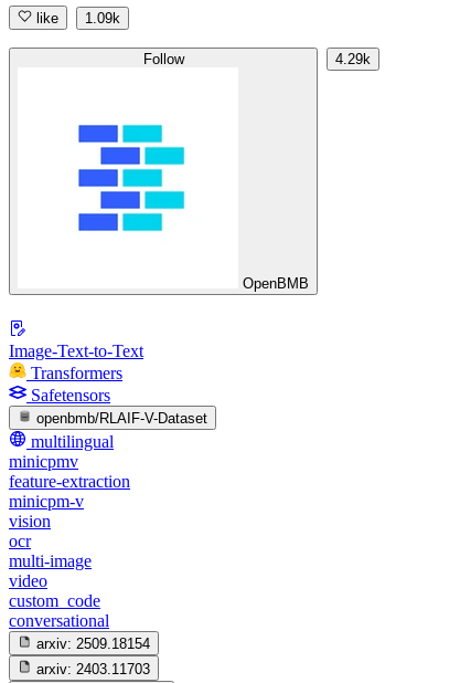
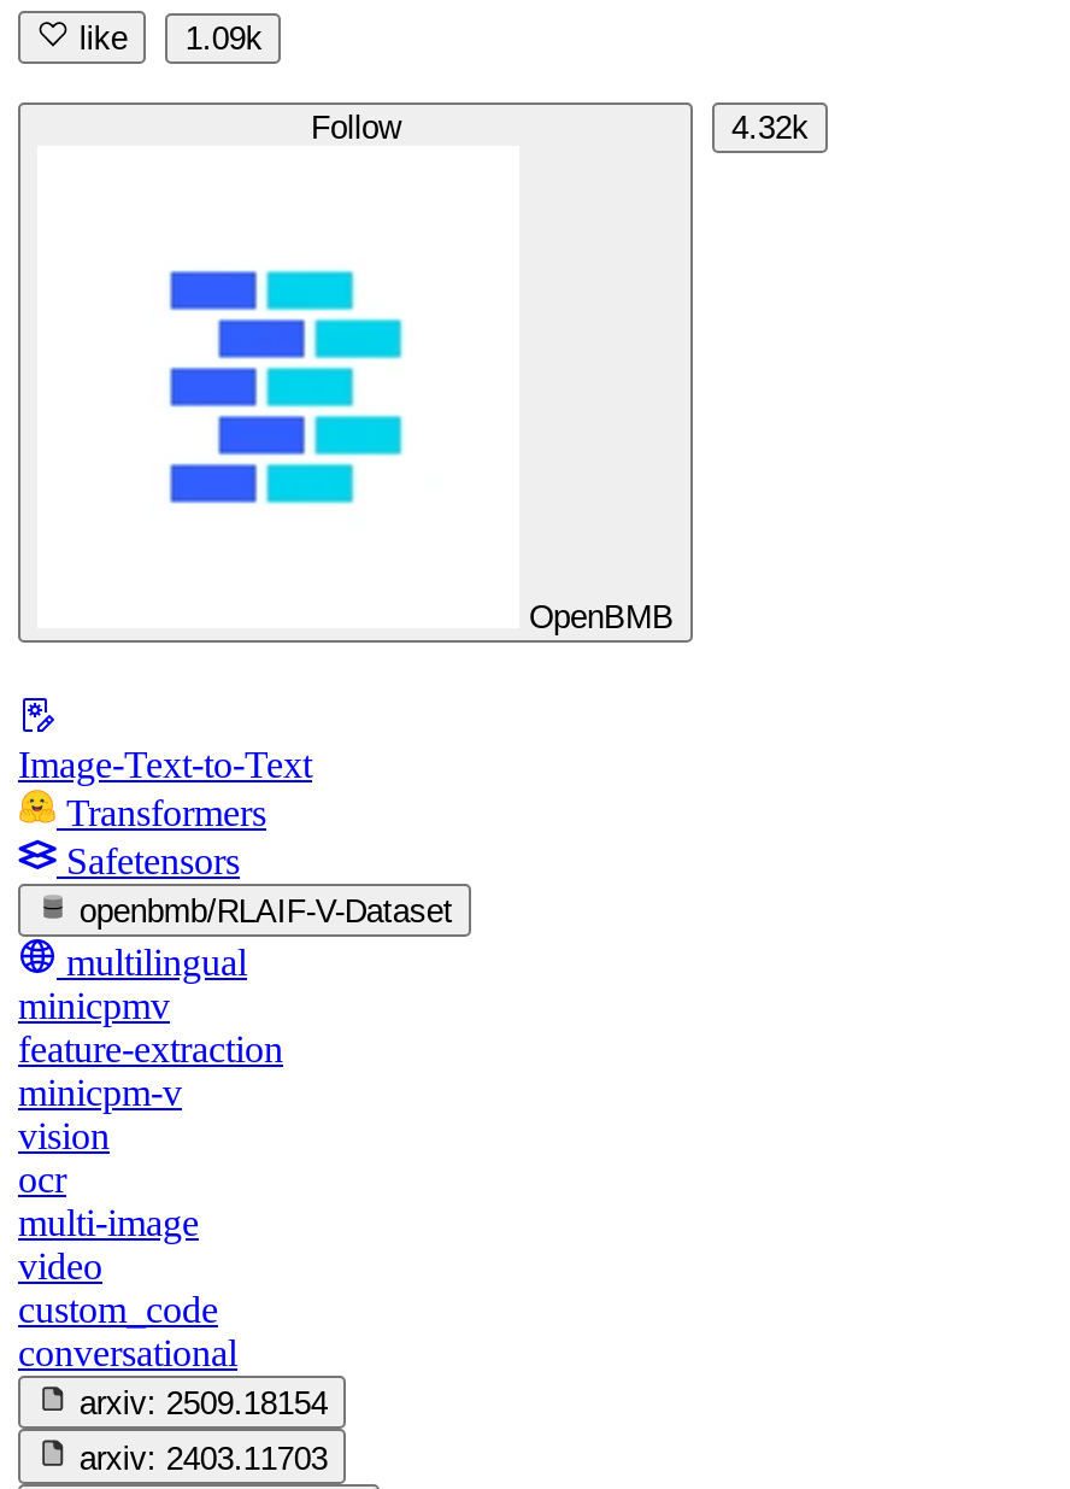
- 4.29k
+ 4.32k
